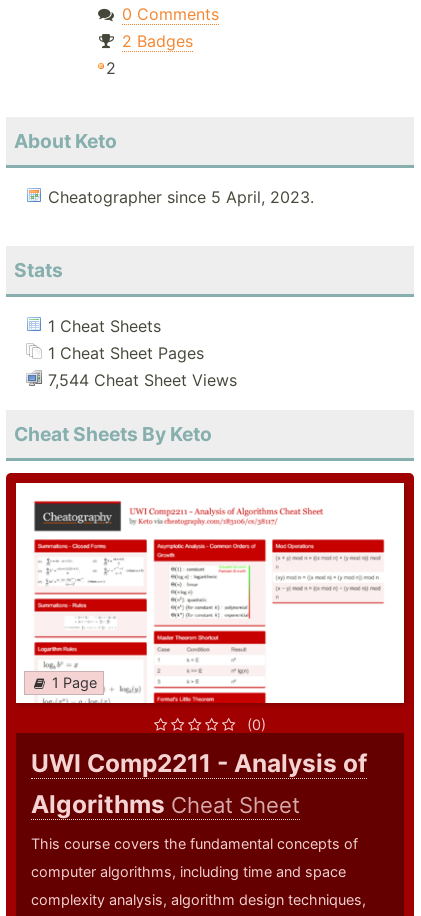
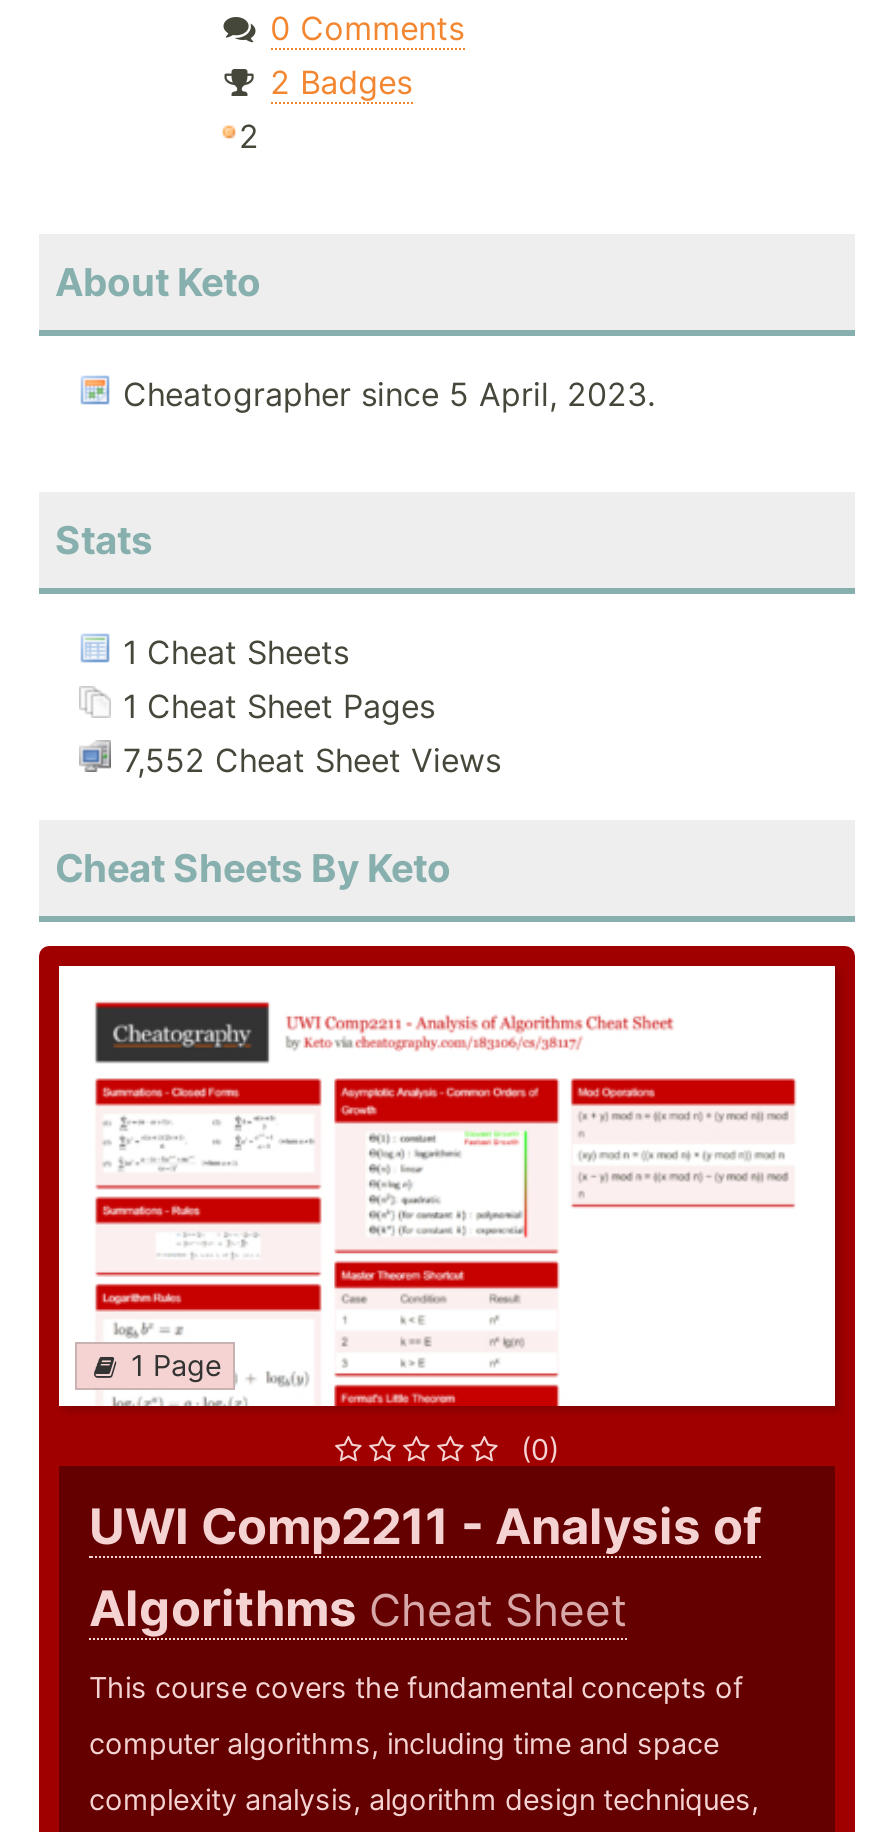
- 7,544 Cheat Sheet Views
+ 7,552 Cheat Sheet Views
